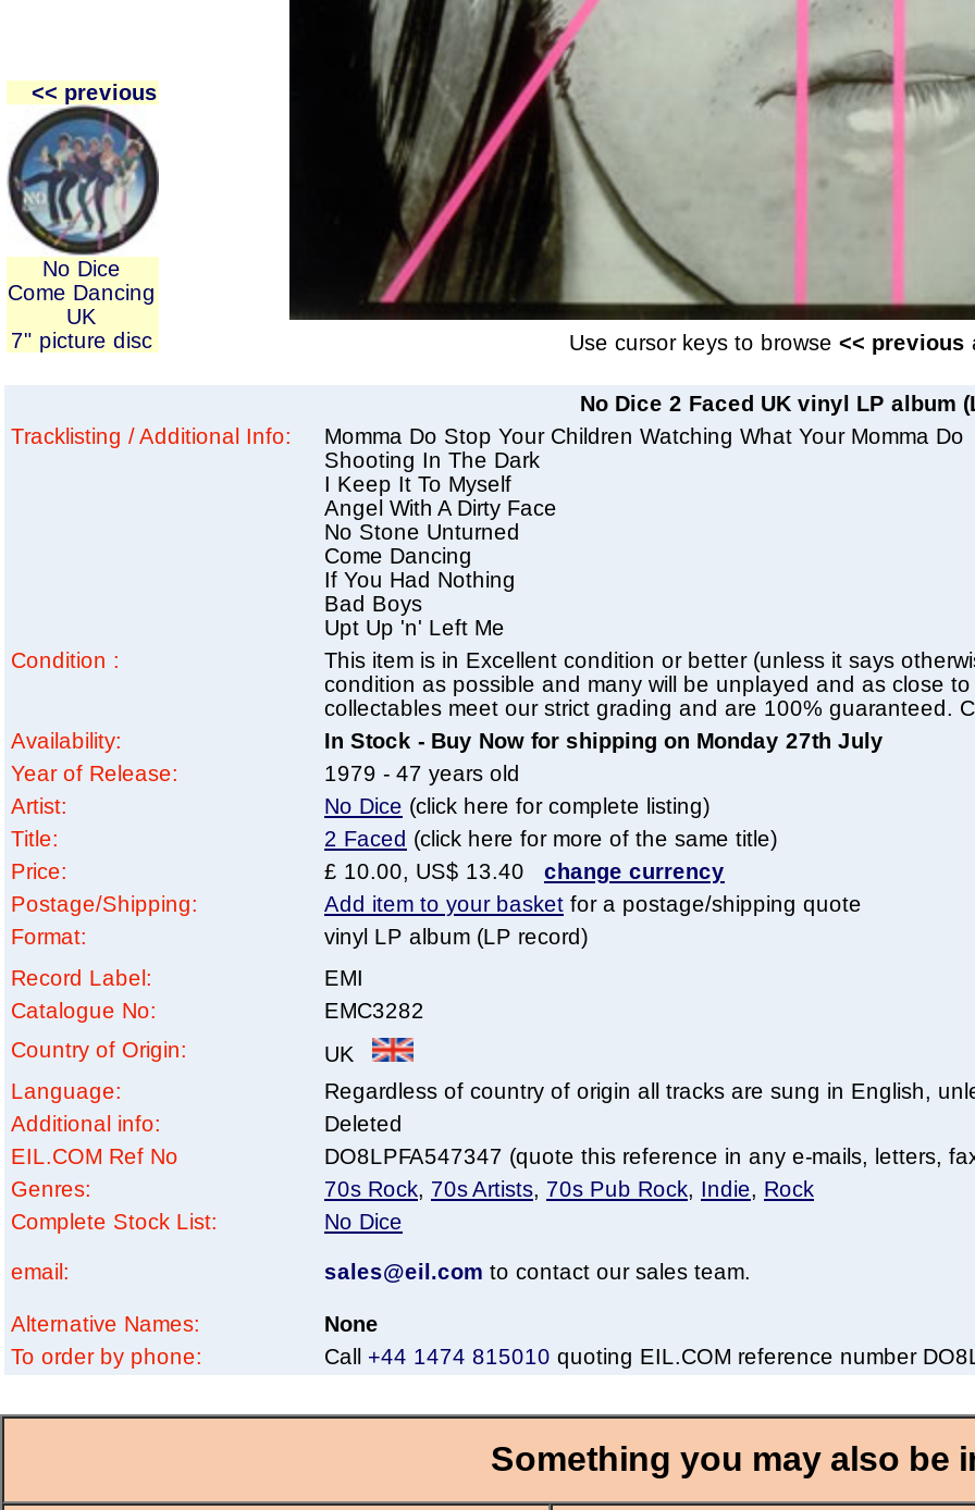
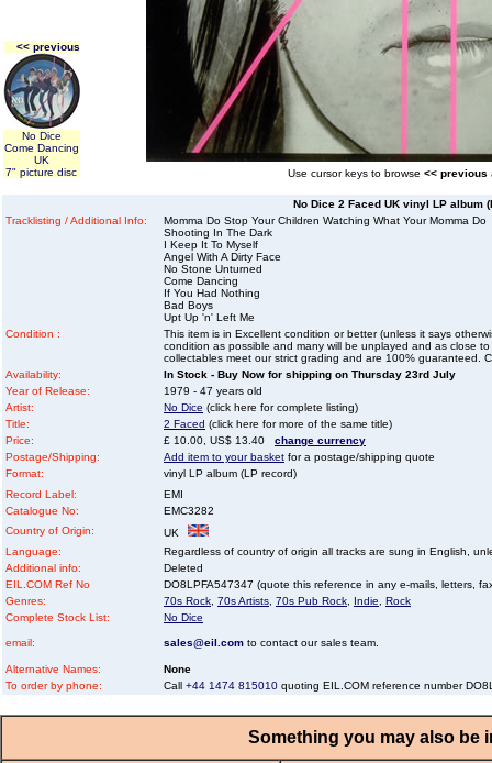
- In Stock - Buy Now for shipping on Monday 27th July
+ In Stock - Buy Now for shipping on Thursday 23rd July
